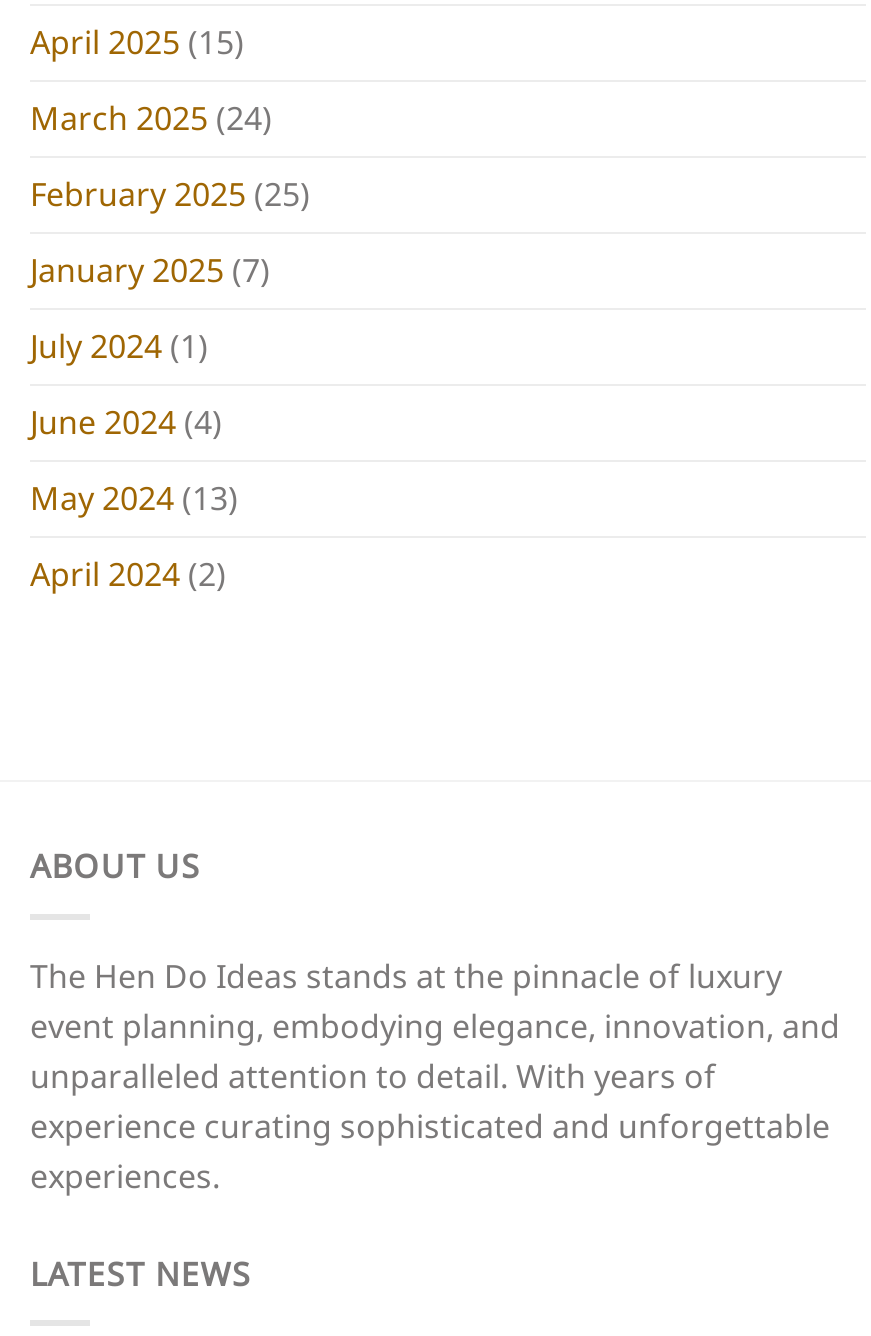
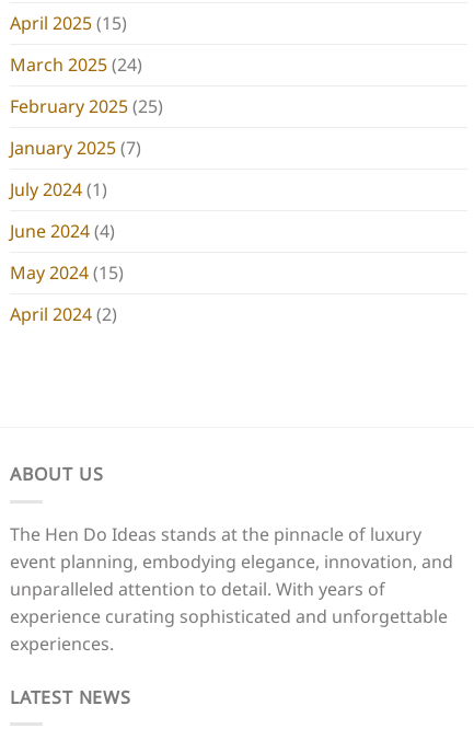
- May 2024 (13)
+ May 2024 (15)
